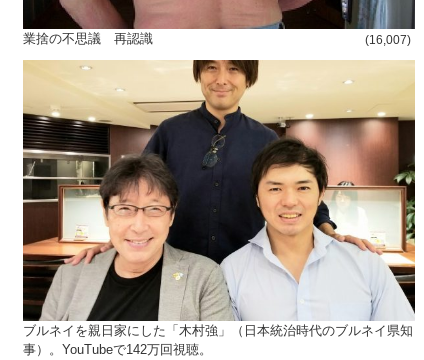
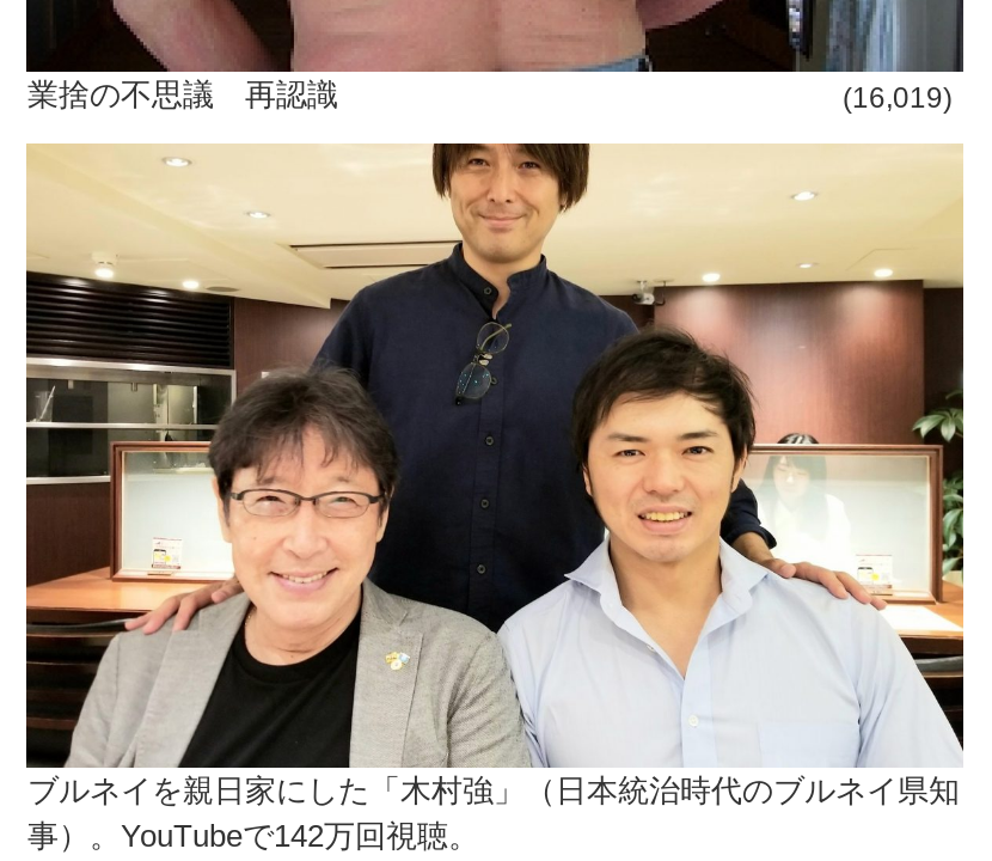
- (16,007)
+ (16,019)
